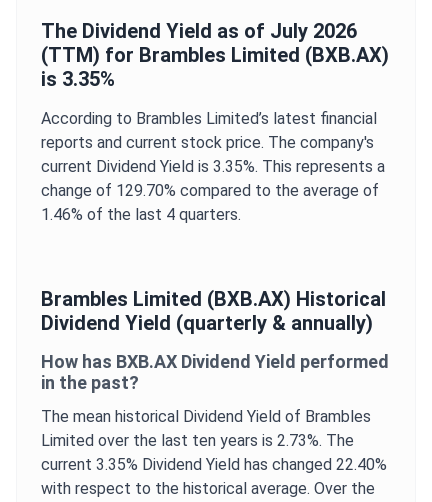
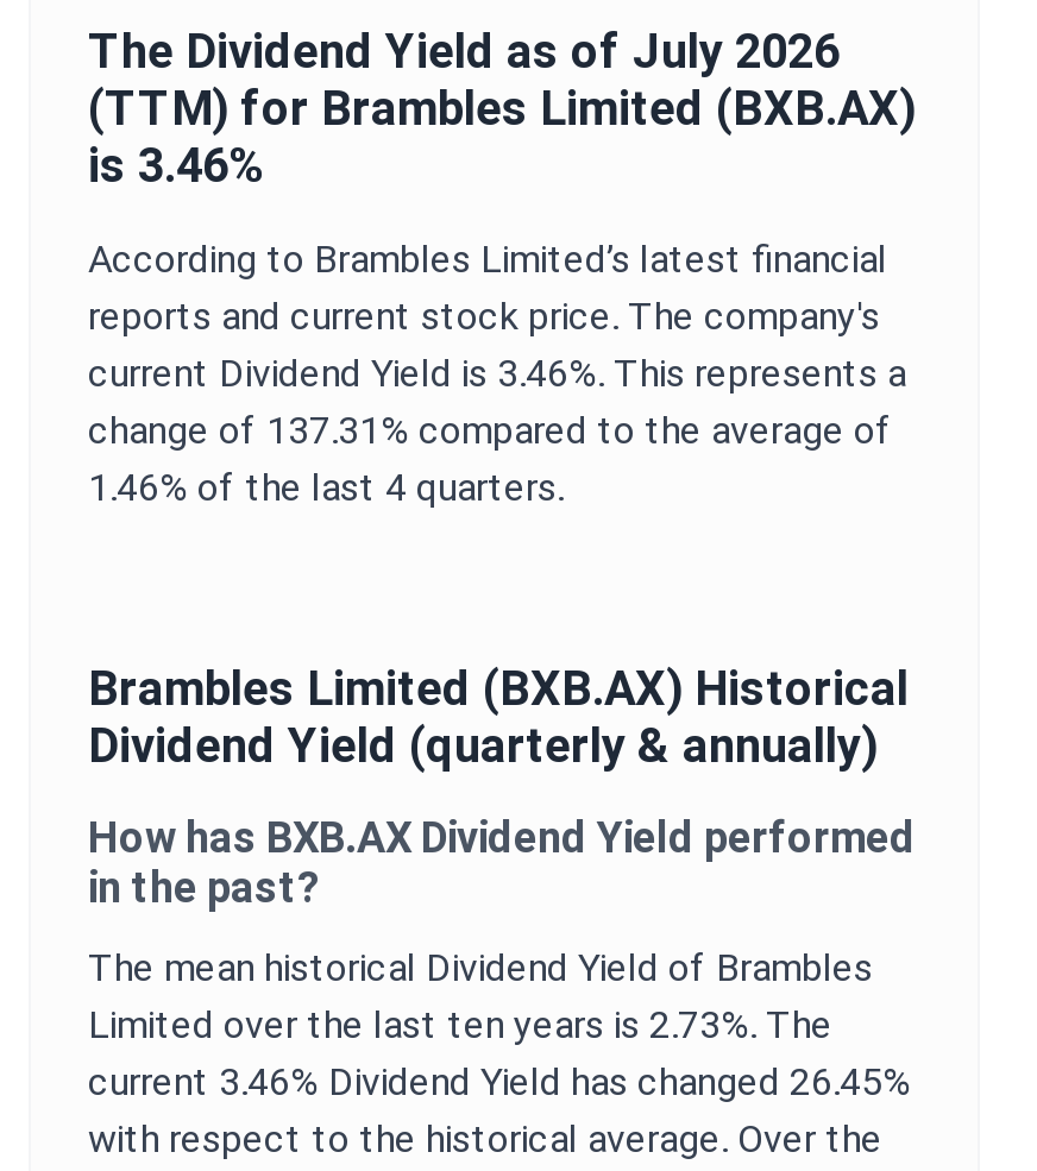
- is 3.35%
+ is 3.46%

- current Dividend Yield is 3.35%. This represents a
+ current Dividend Yield is 3.46%. This represents a

- change of 129.70% compared to the average of
+ change of 137.31% compared to the average of

- current 3.35% Dividend Yield has changed 22.40%
+ current 3.46% Dividend Yield has changed 26.45%
